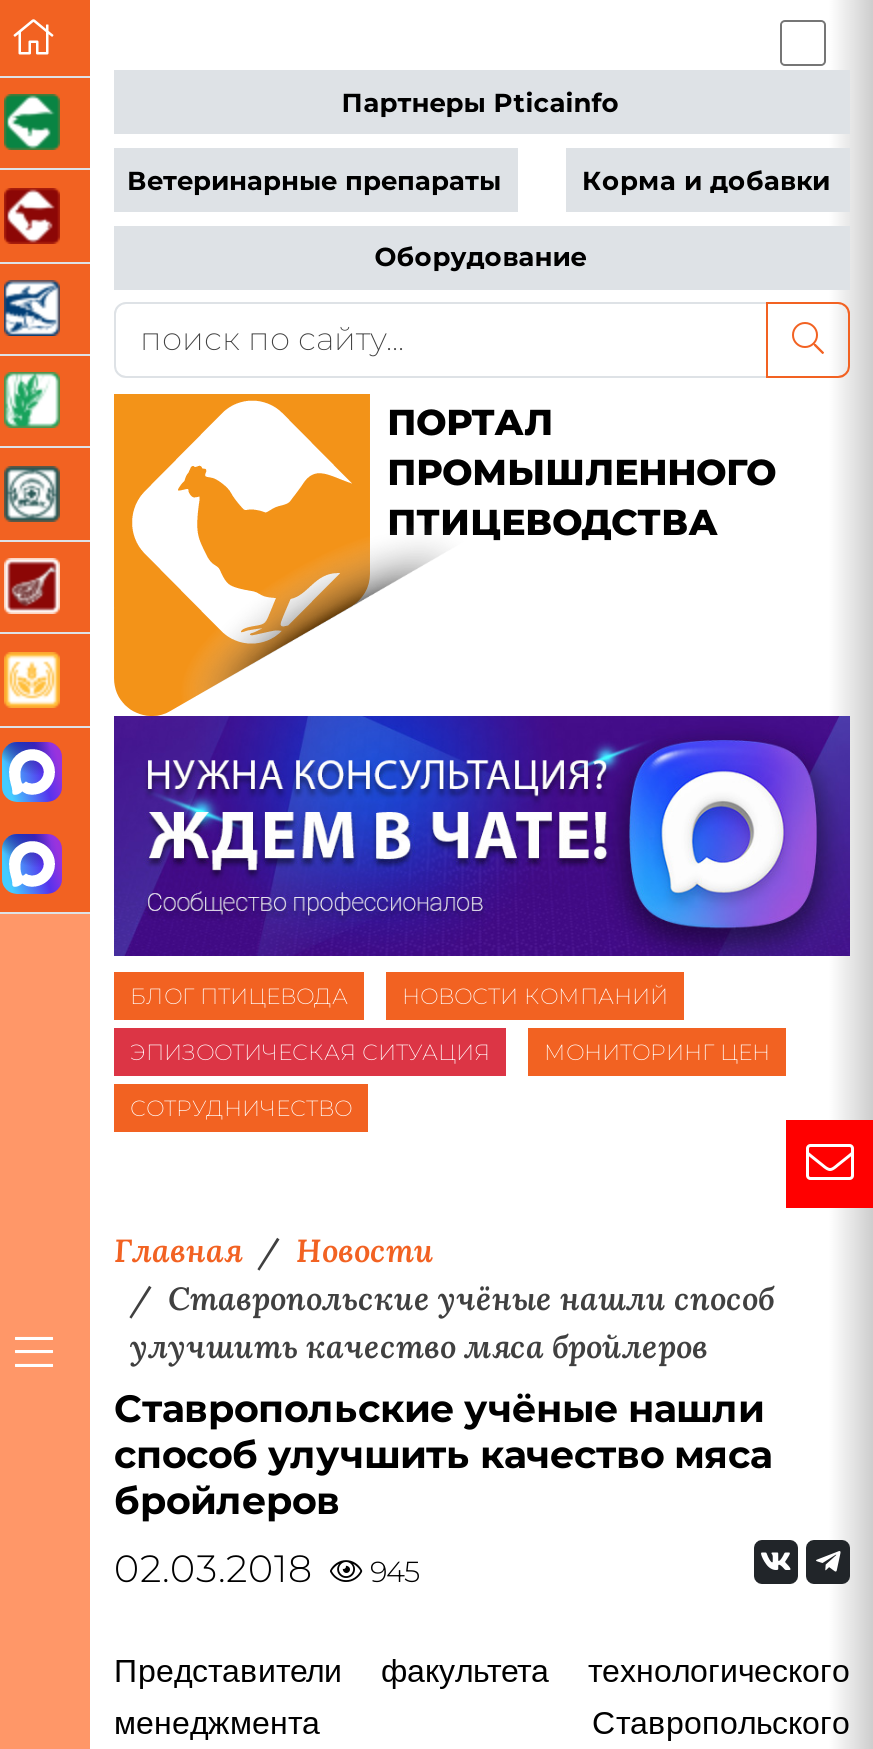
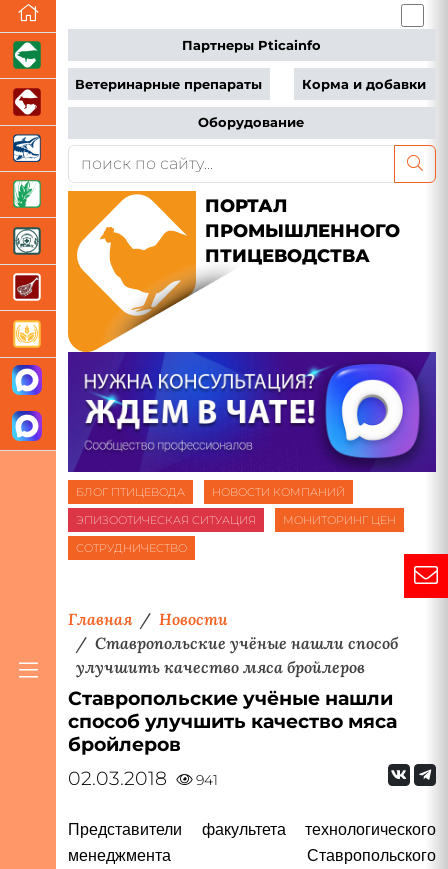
- 02.03.2018 945
+ 02.03.2018 941
